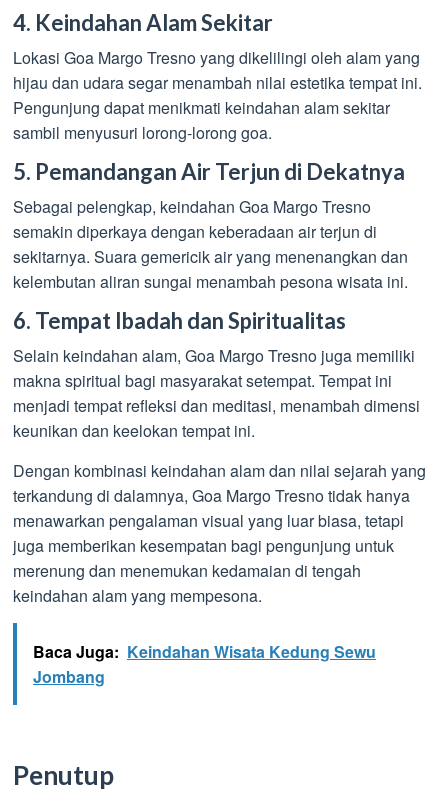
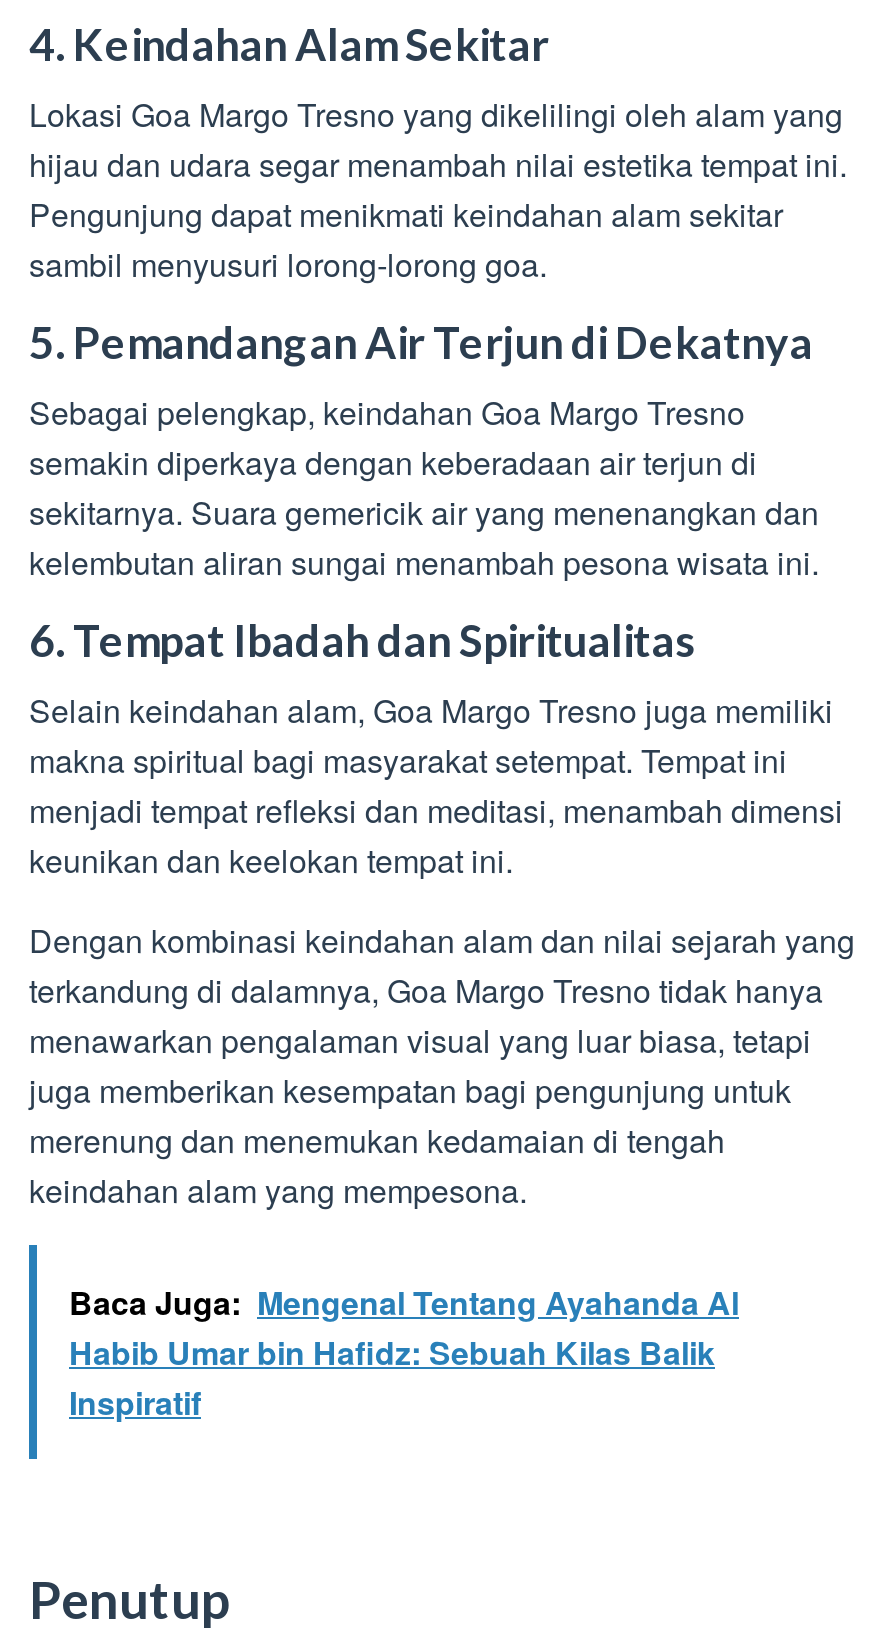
- Baca Juga: Keindahan Wisata Kedung Sewu
- Jombang
+ Baca Juga: Mengenal Tentang Ayahanda Al
+ Habib Umar bin Hafidz: Sebuah Kilas Balik
+ Inspiratif
